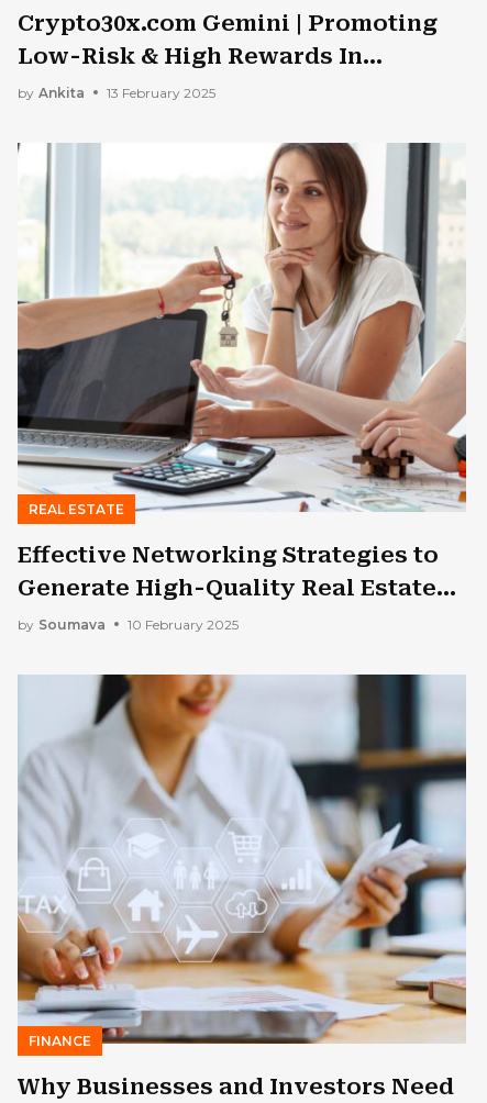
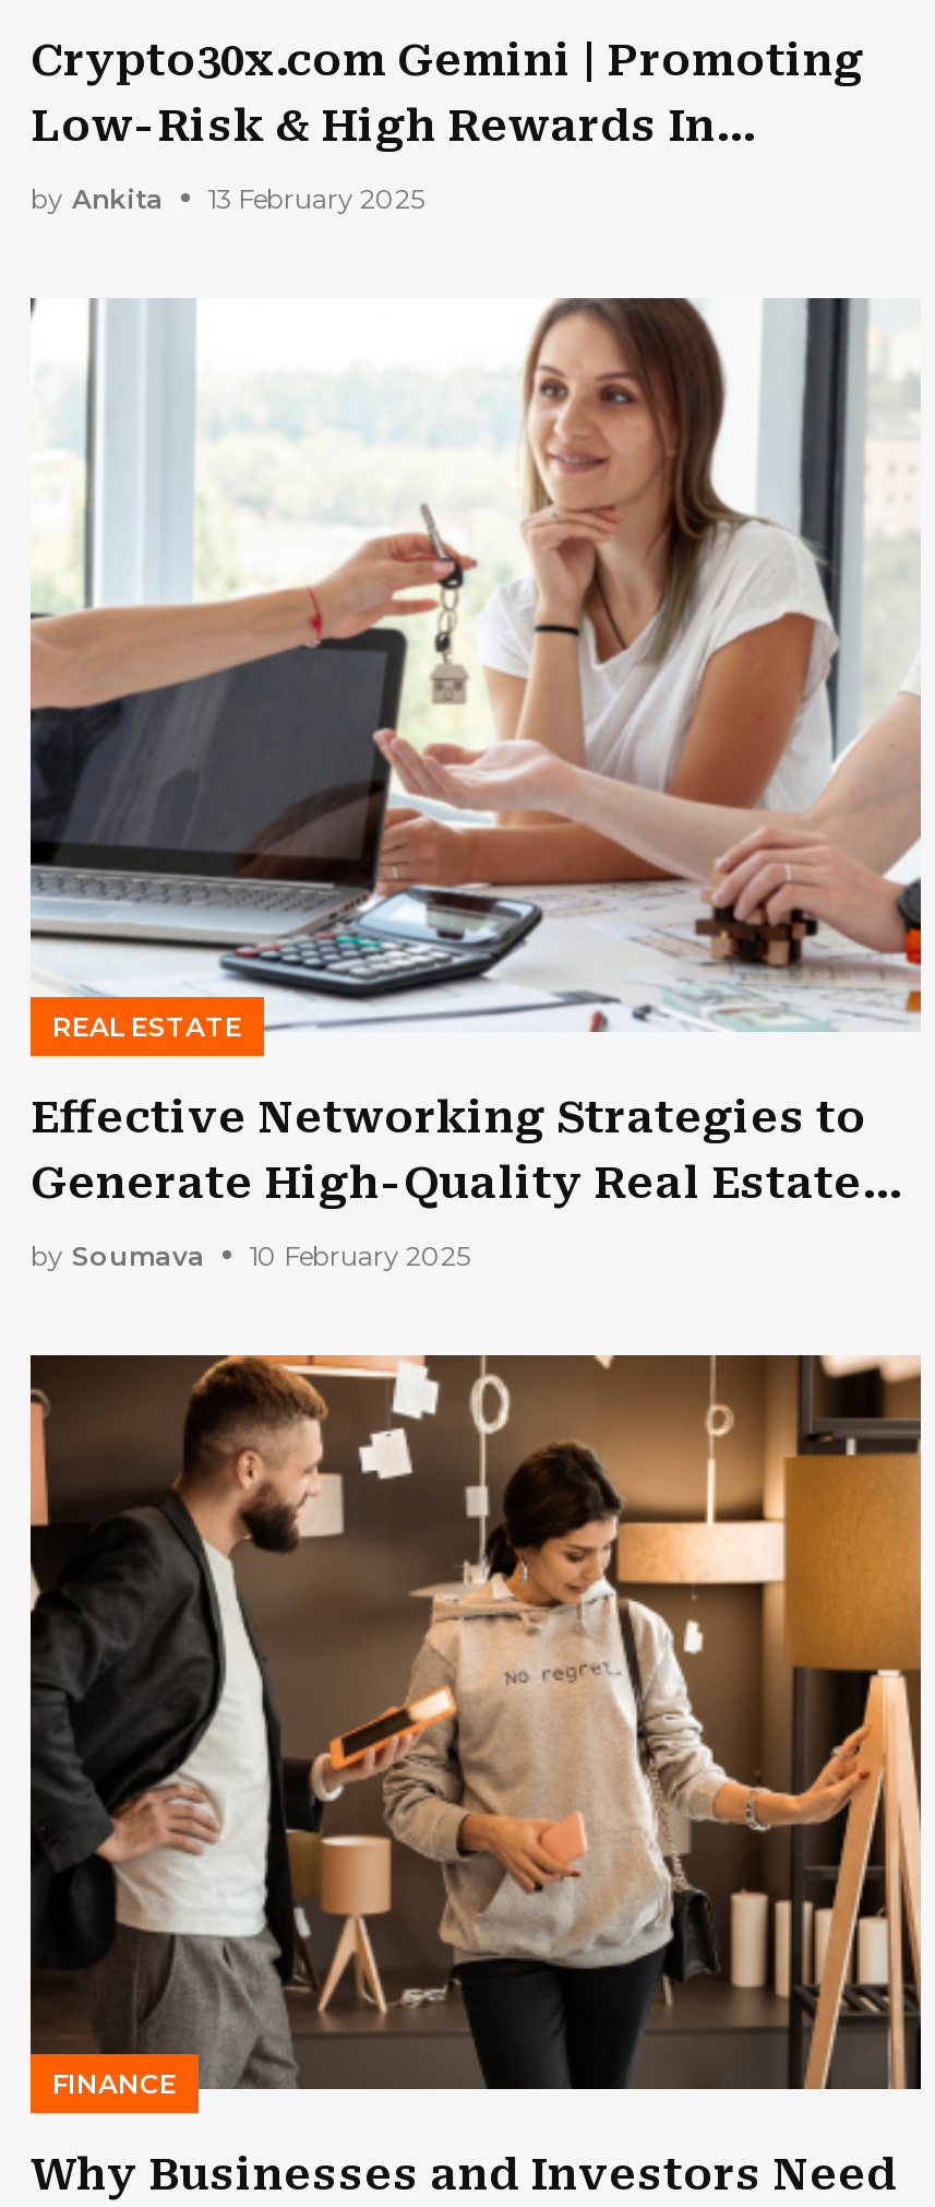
- [image]
+ [image]
